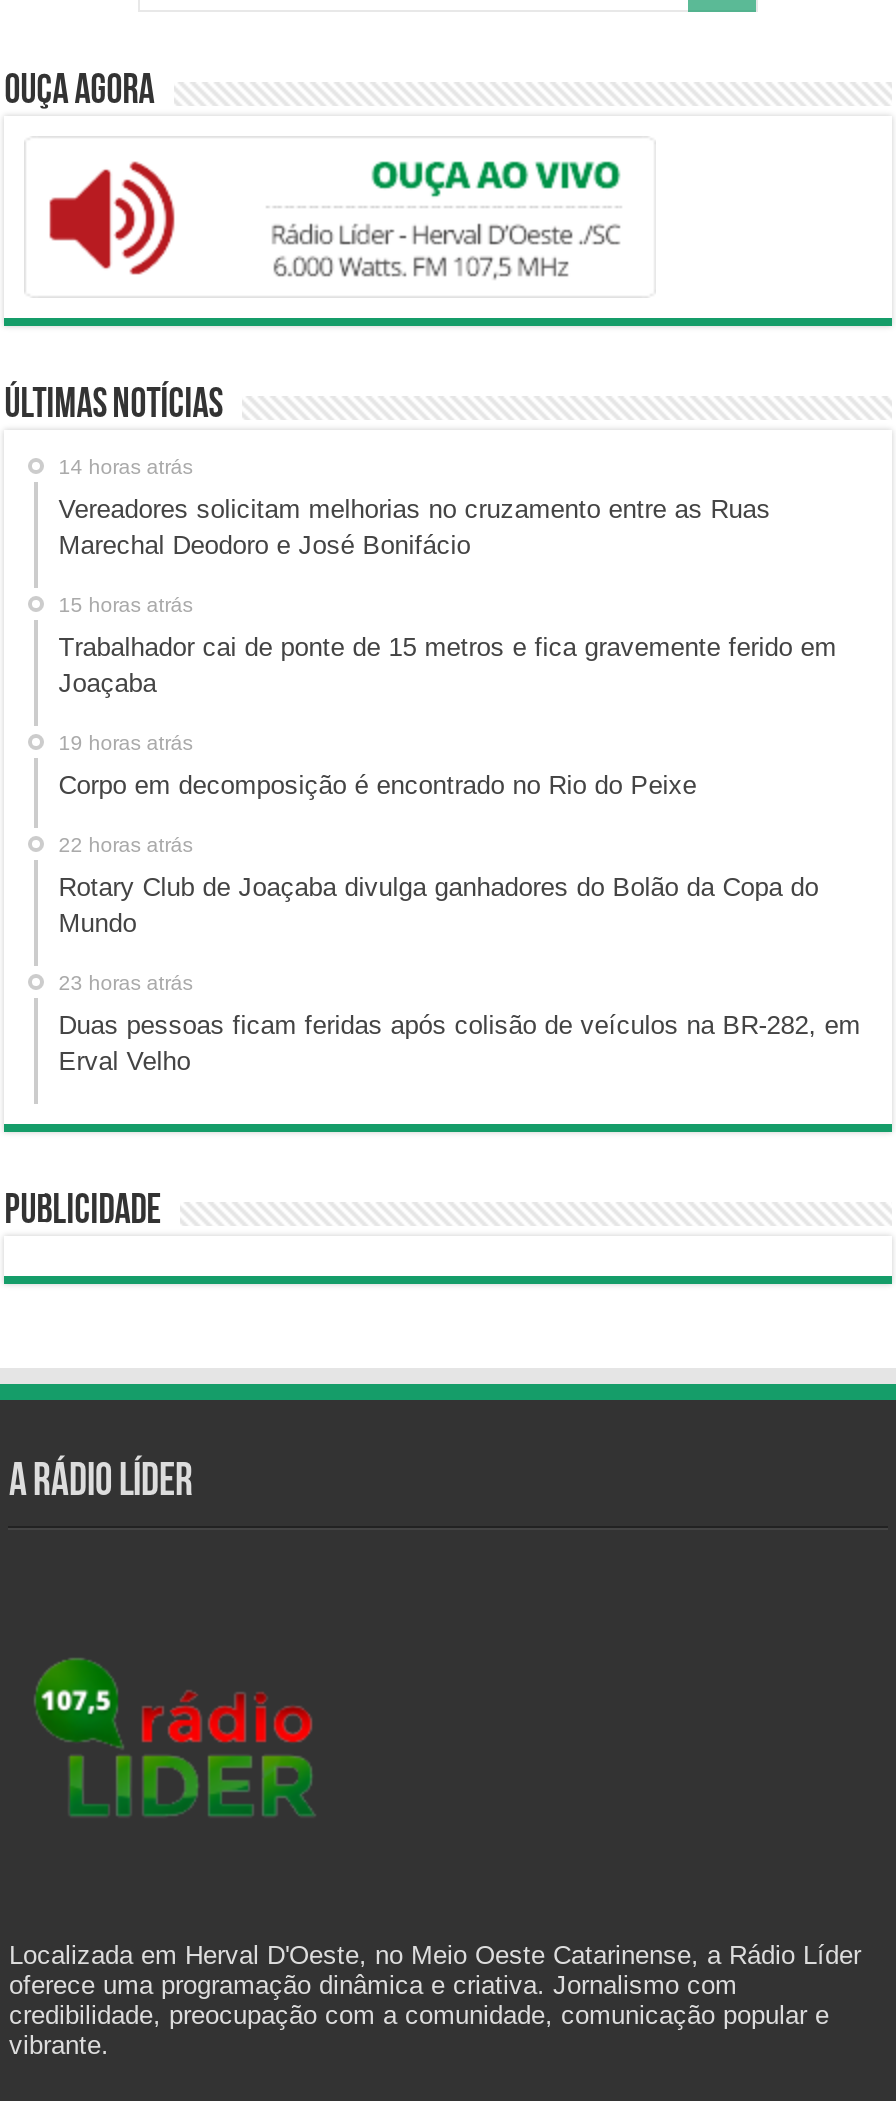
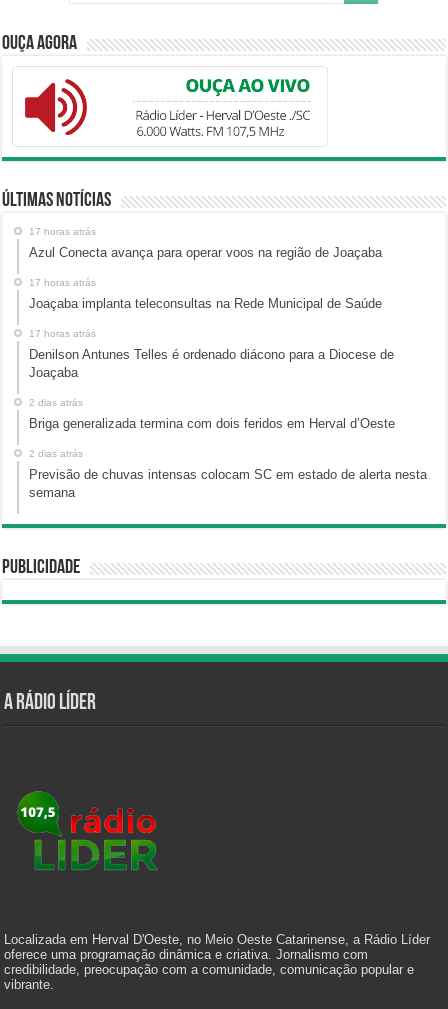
- 14 horas atrás
- Vereadores solicitam melhorias no cruzamento entre as Ruas
- Marechal Deodoro e José Bonifácio
- 15 horas atrás
- Trabalhador cai de ponte de 15 metros e fica gravemente ferido em
+ 17 horas atrás
+ Azul Conecta avança para operar voos na região de Joaçaba
+ 17 horas atrás
+ Joaçaba implanta teleconsultas na Rede Municipal de Saúde
+ 17 horas atrás
+ Denilson Antunes Telles é ordenado diácono para a Diocese de

moved down: Joaçaba

- 19 horas atrás
- Corpo em decomposição é encontrado no Rio do Peixe
- 22 horas atrás
- Rotary Club de Joaçaba divulga ganhadores do Bolão da Copa do
- Mundo
- 23 horas atrás
- Duas pessoas ficam feridas após colisão de veículos na BR-282, em
- Erval Velho
+ 2 dias atrás
+ Briga generalizada termina com dois feridos em Herval d’Oeste
+ 2 dias atrás
+ Previsão de chuvas intensas colocam SC em estado de alerta nesta
+ semana
